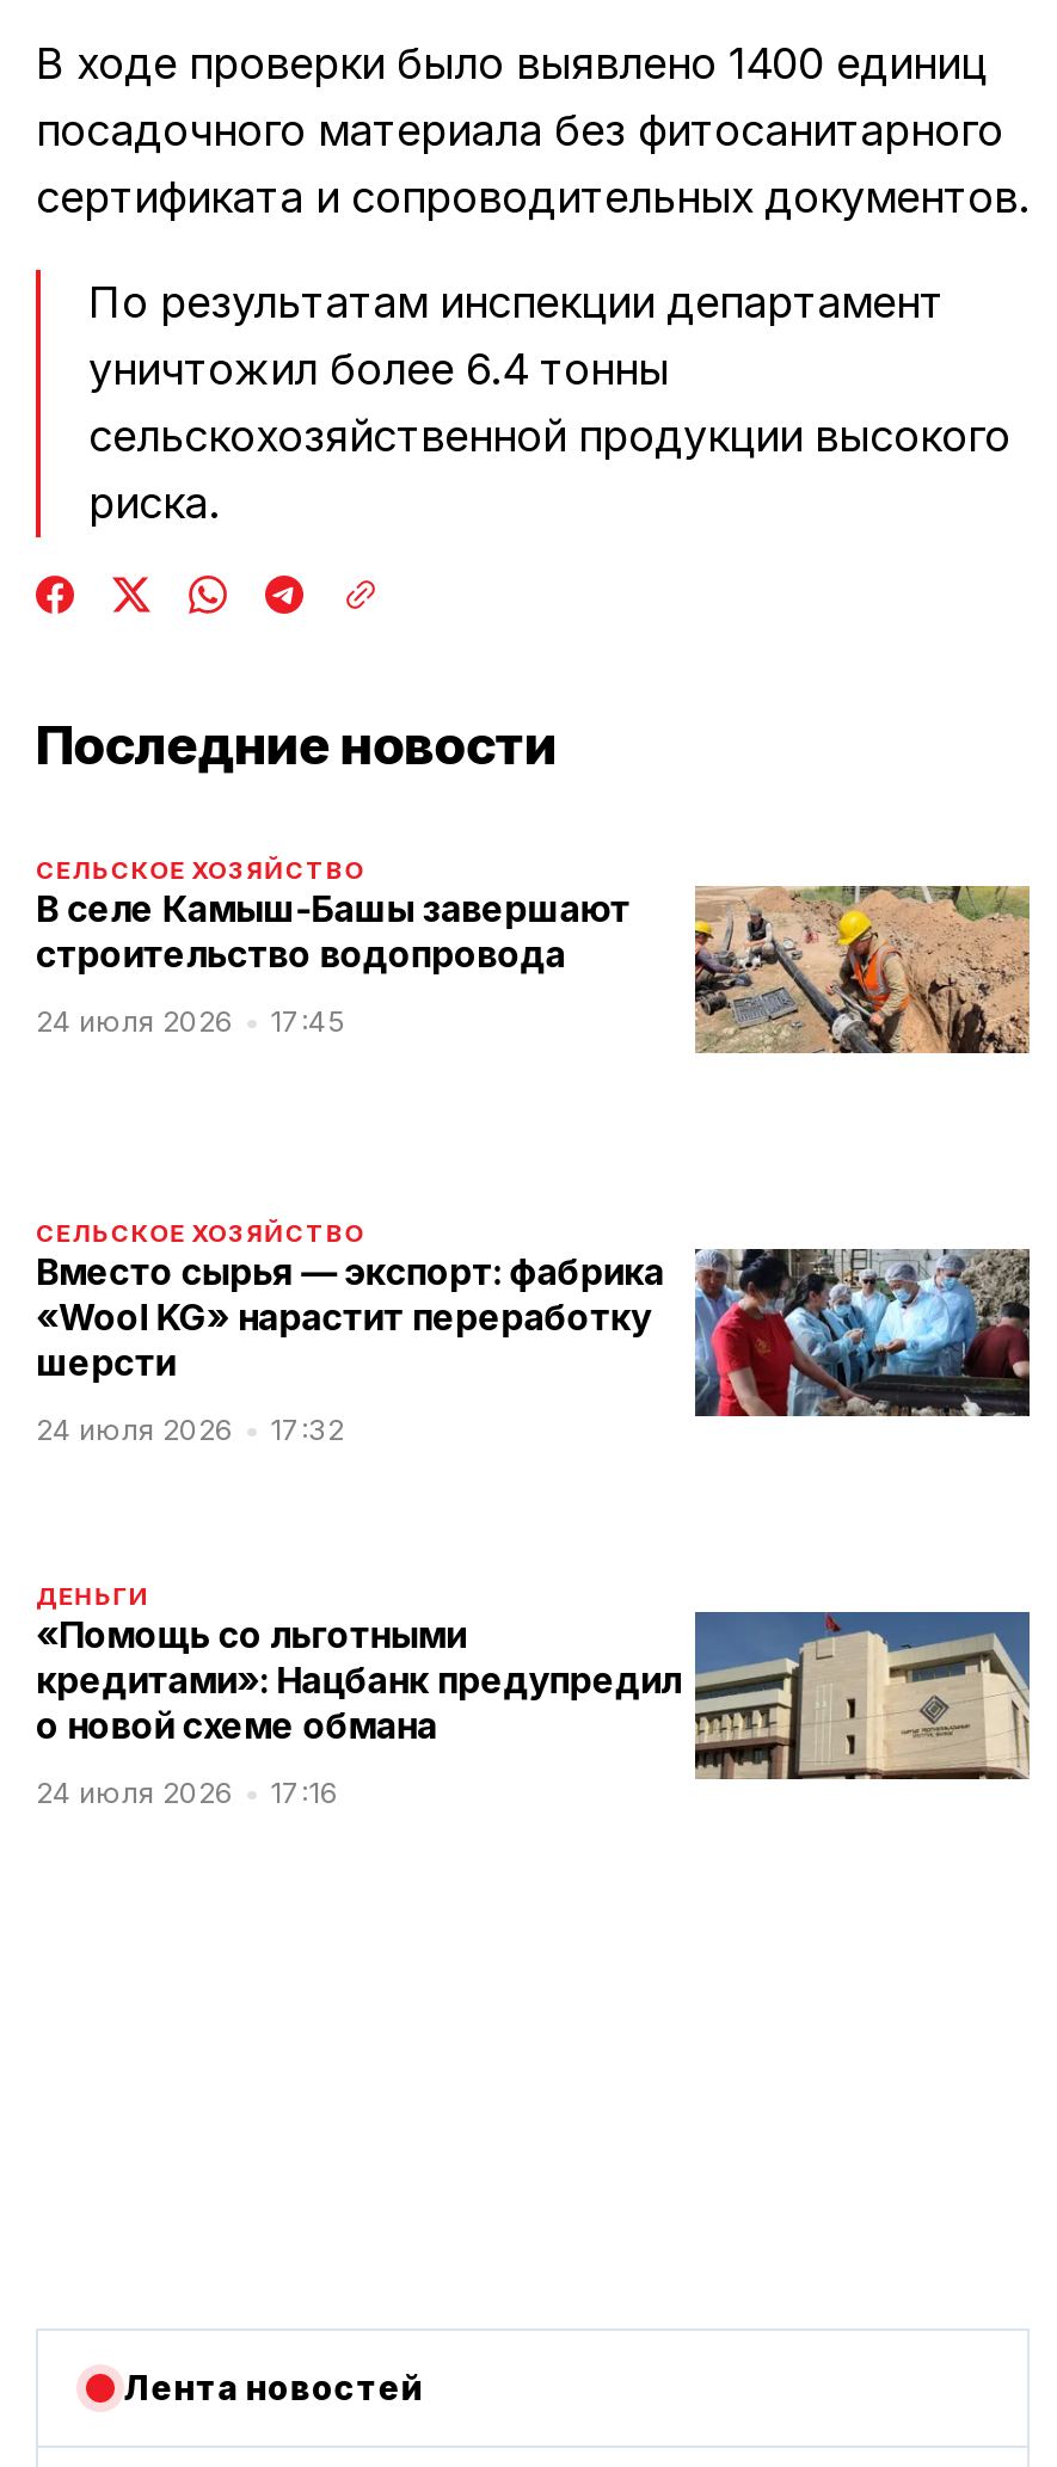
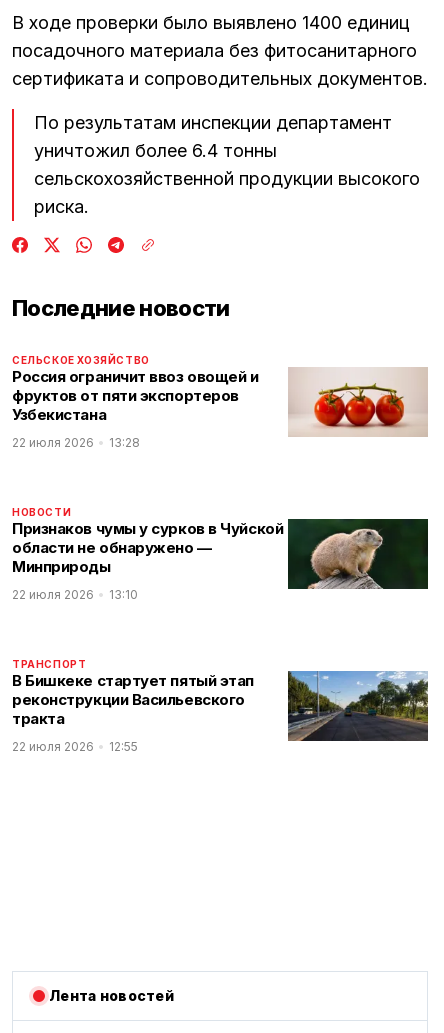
- [image]
- В селе Камыш-Башы завершают
- строительство водопровода
+ [image]
+ Россия ограничит ввоз овощей и
+ фруктов от пяти экспортеров
+ Узбекистана

- 24 июля 2026
- 17:45
+ 22 июля 2026
+ 13:28

- [image]
- СЕЛЬСКОЕ ХОЗЯЙСТВО
- Вместо сырья — экспорт: фабрика
- «Wool KG» нарастит переработку
- шерсти
+ [image]
+ НОВОСТИ
+ Признаков чумы у сурков в Чуйской
+ области не обнаружено —
+ Минприроды

- 24 июля 2026
- 17:32
+ 22 июля 2026
+ 13:10

- [image]
- ДЕНЬГИ
- «Помощь со льготными
- кредитами»: Нацбанк предупредил
- о новой схеме обмана
+ [image]
+ ТРАНСПОРТ
+ В Бишкеке стартует пятый этап
+ реконструкции Васильевского
+ тракта

- 24 июля 2026
- 17:16
+ 22 июля 2026
+ 12:55
